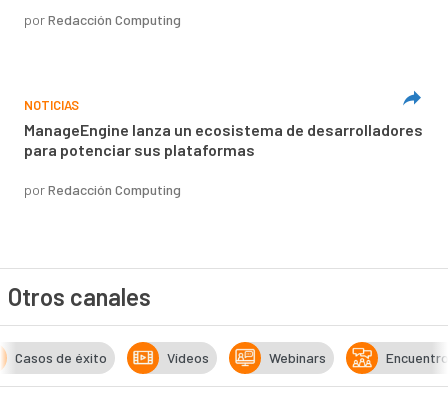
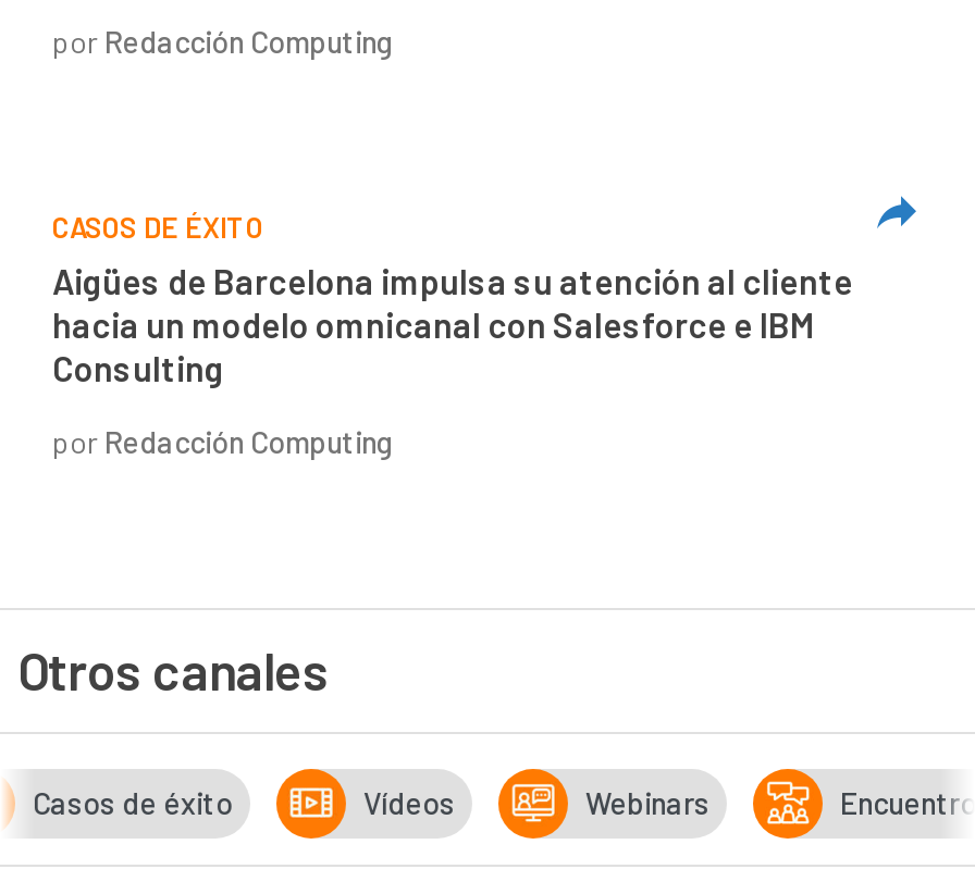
- NOTICIAS
- ManageEngine lanza un ecosistema de desarrolladores
- para potenciar sus plataformas
+ CASOS DE ÉXITO
+ Aigües de Barcelona impulsa su atención al cliente
+ hacia un modelo omnicanal con Salesforce e IBM
+ Consulting
